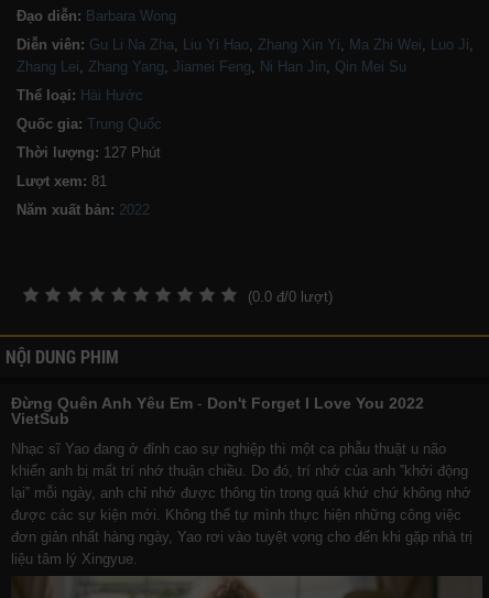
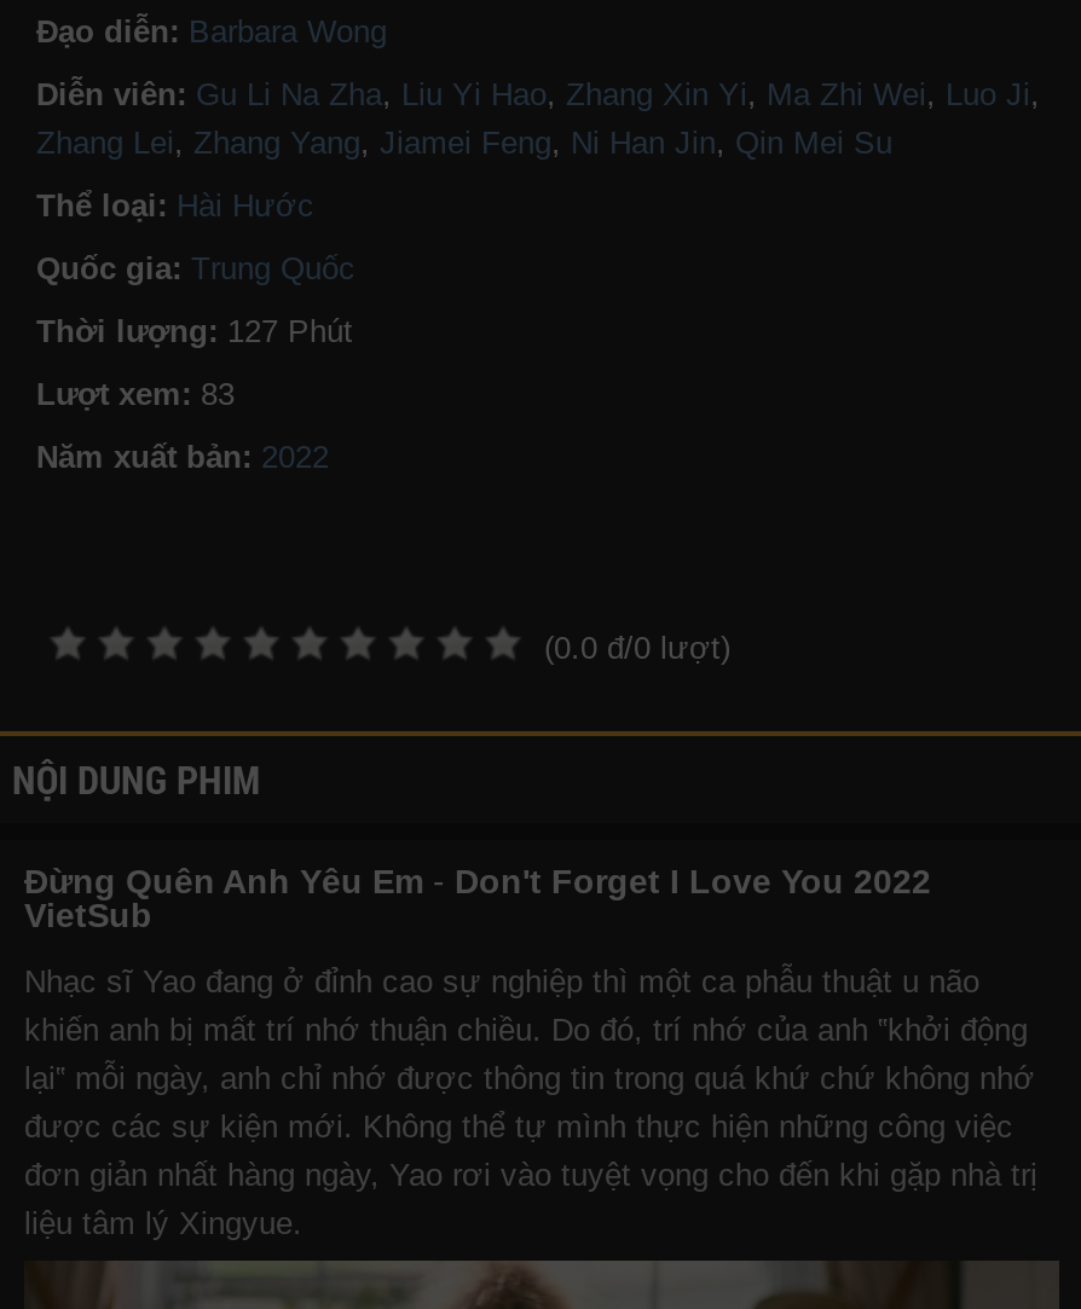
- Lượt xem: 81
+ Lượt xem: 83
